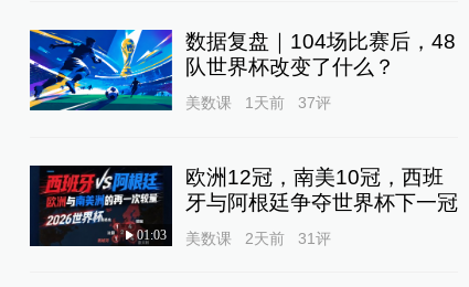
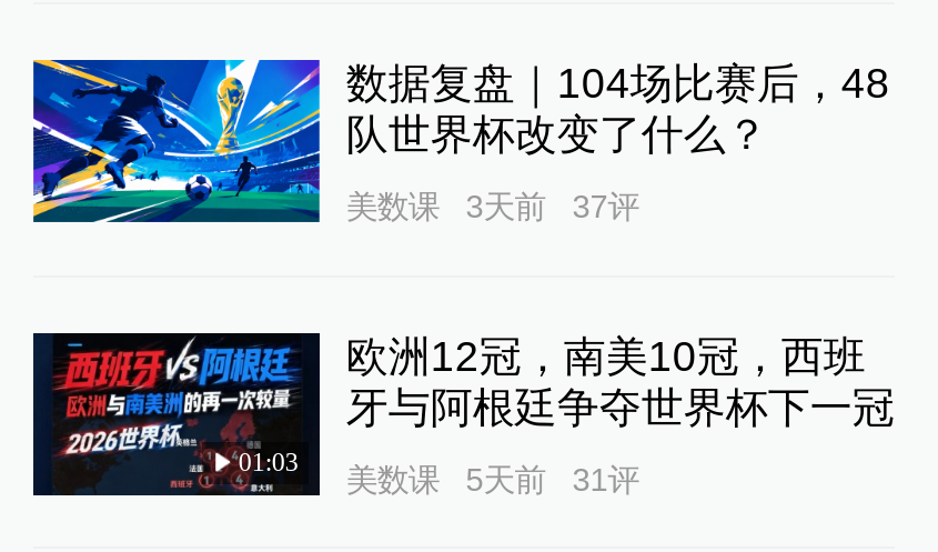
- 美数课 1天前 37评
+ 美数课 3天前 37评

- 01:03 美数课 2天前 31评
+ 01:03 美数课 5天前 31评
